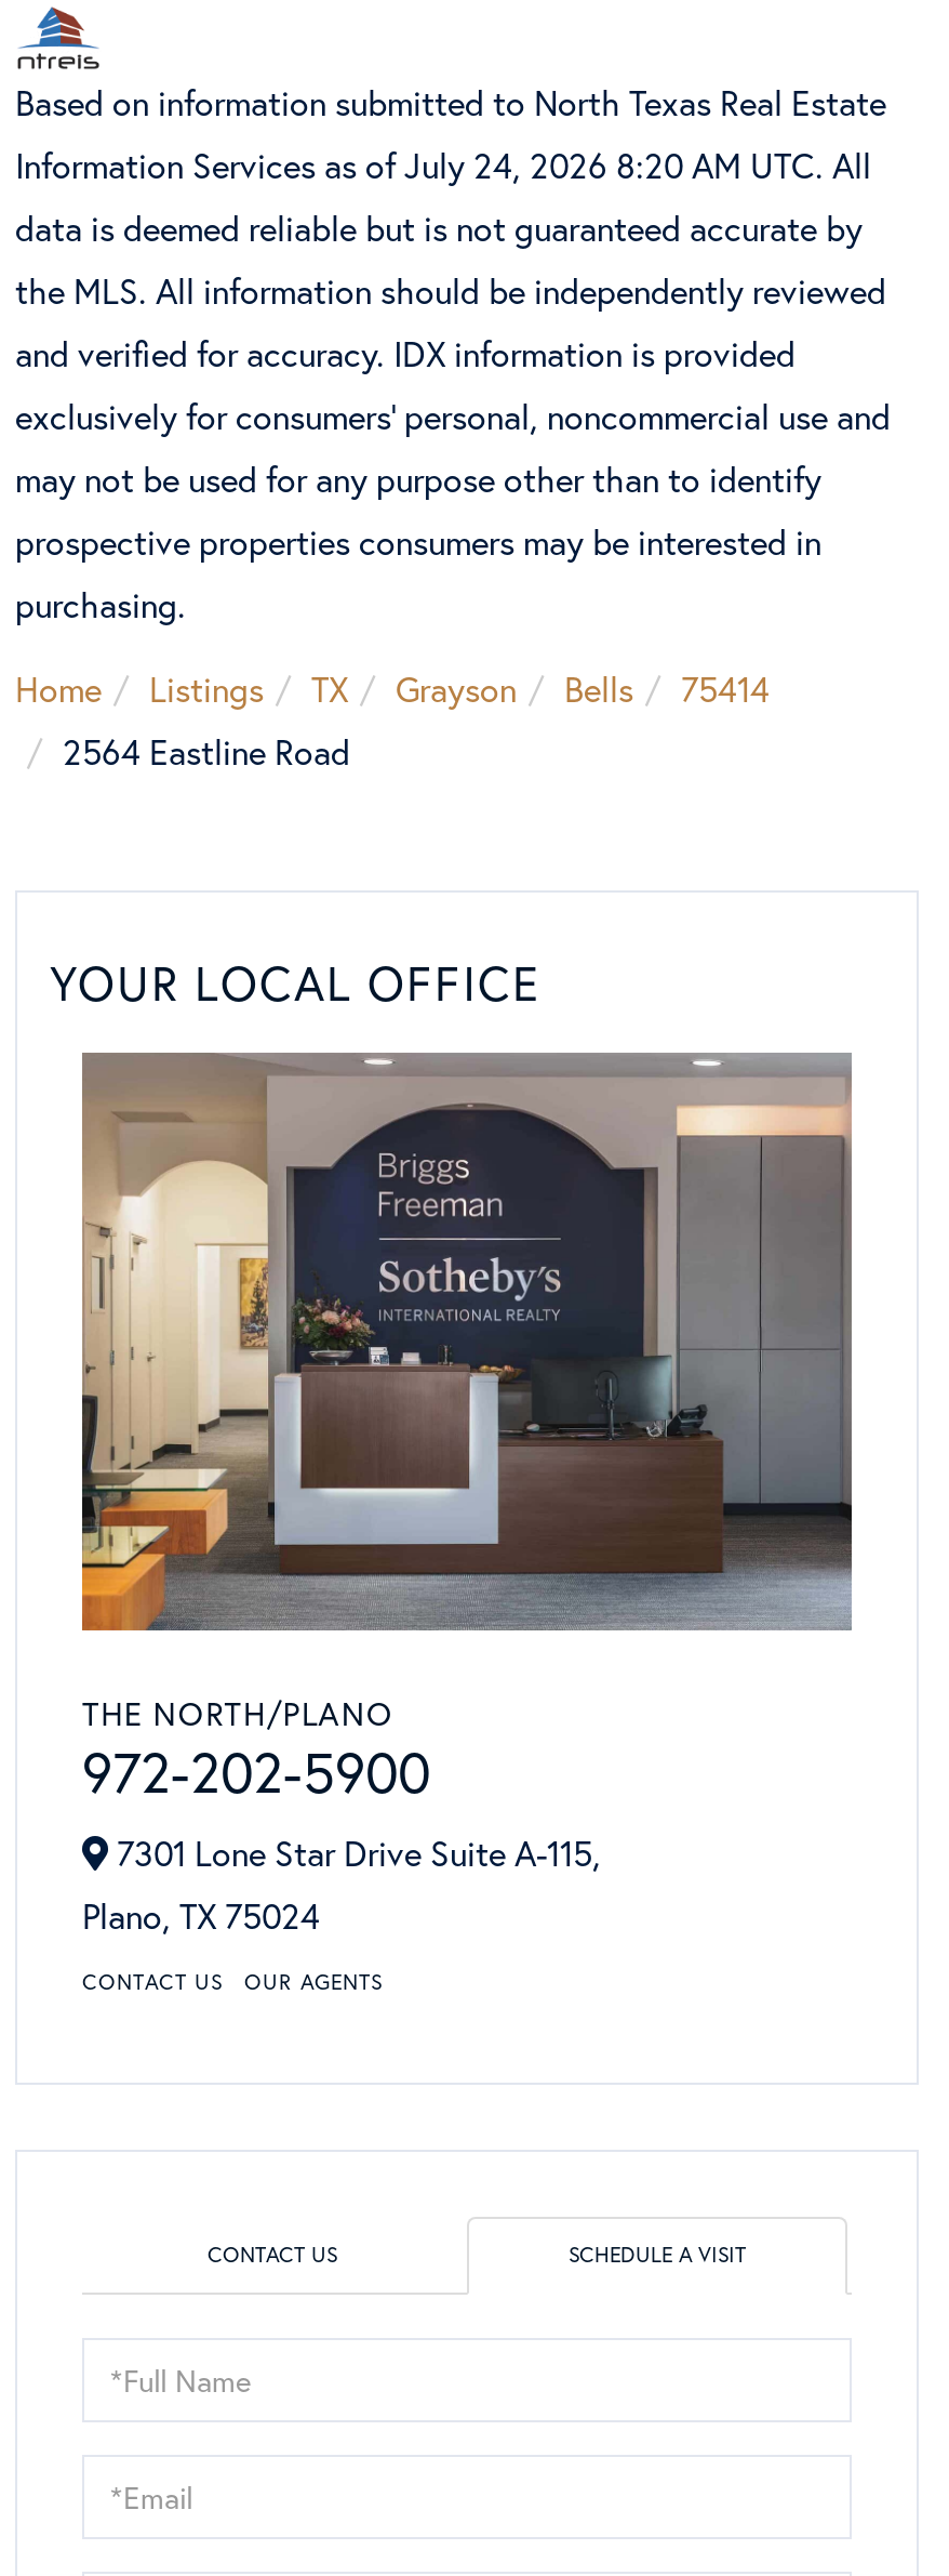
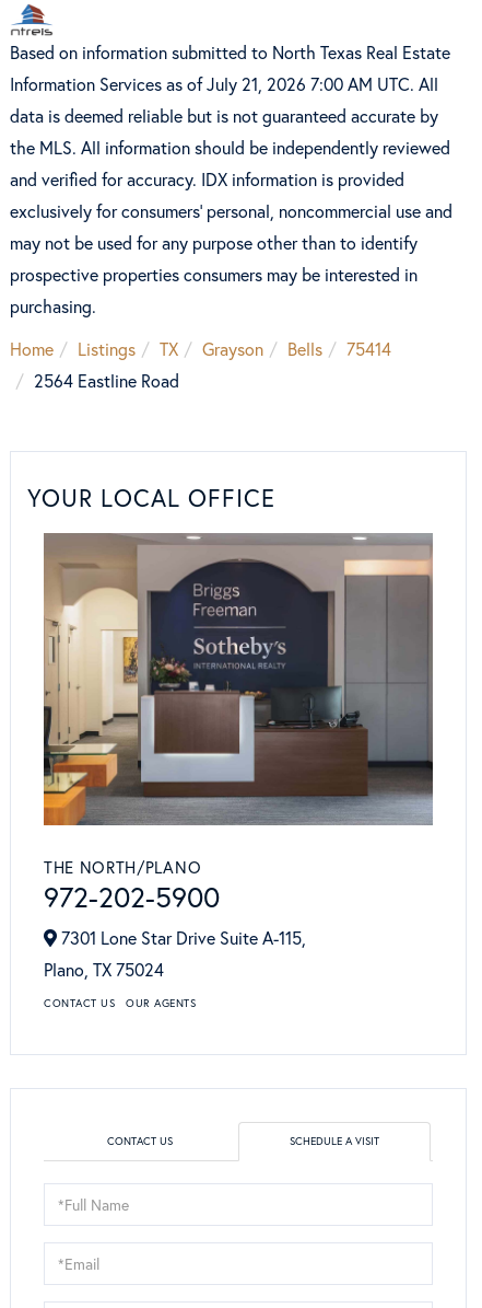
- Information Services as of July 24, 2026 8:20 AM UTC. All
+ Information Services as of July 21, 2026 7:00 AM UTC. All
